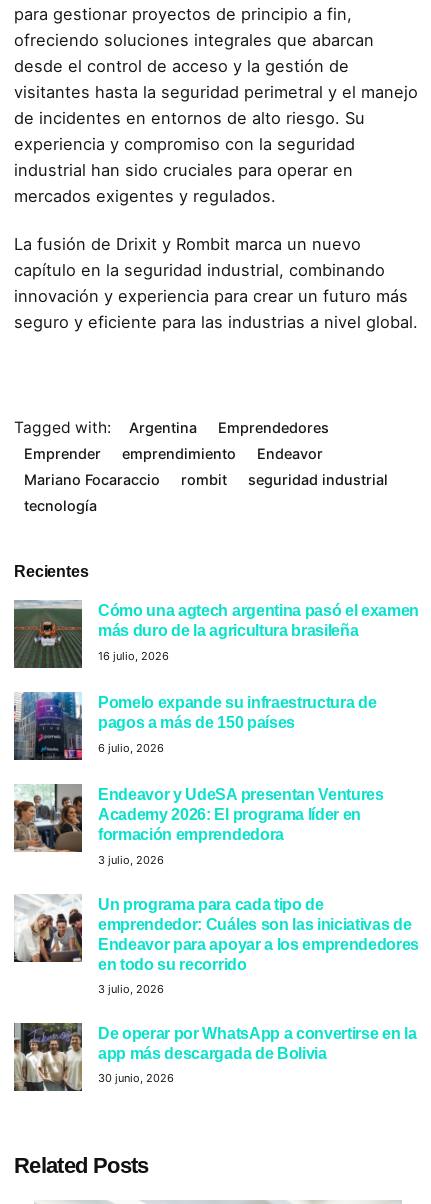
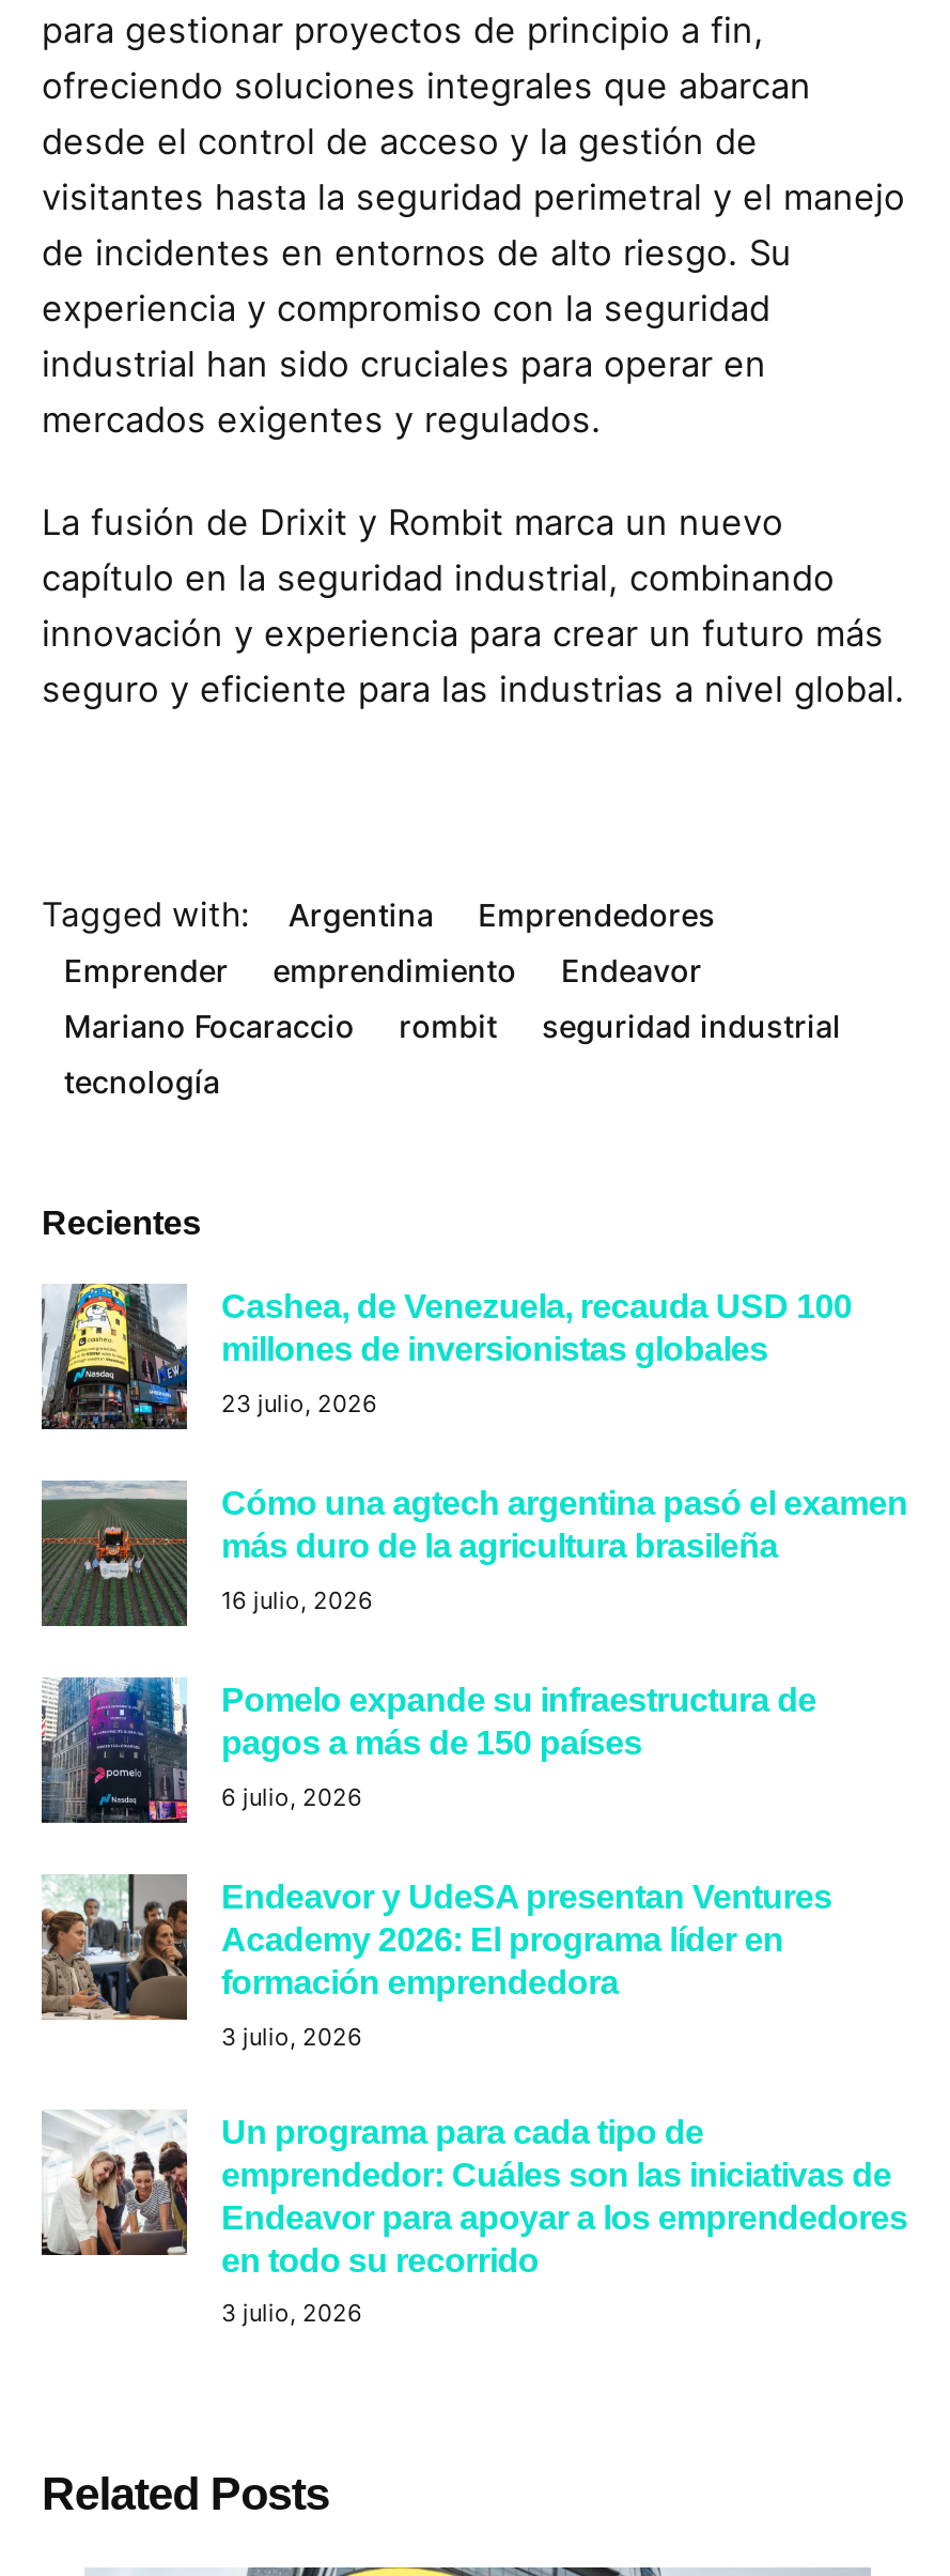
+ [image]
+ Cashea, de Venezuela, recauda USD 100
+ millones de inversionistas globales
+ 23 julio, 2026

moved down: [image] | Cómo una agtech argentina pasó el examen | más duro de la agricultura brasileña | ... | en todo su recorrido | 3 julio, 2026

- [image]
- De operar por WhatsApp a convertirse en la
- app más descargada de Bolivia
- 30 junio, 2026
